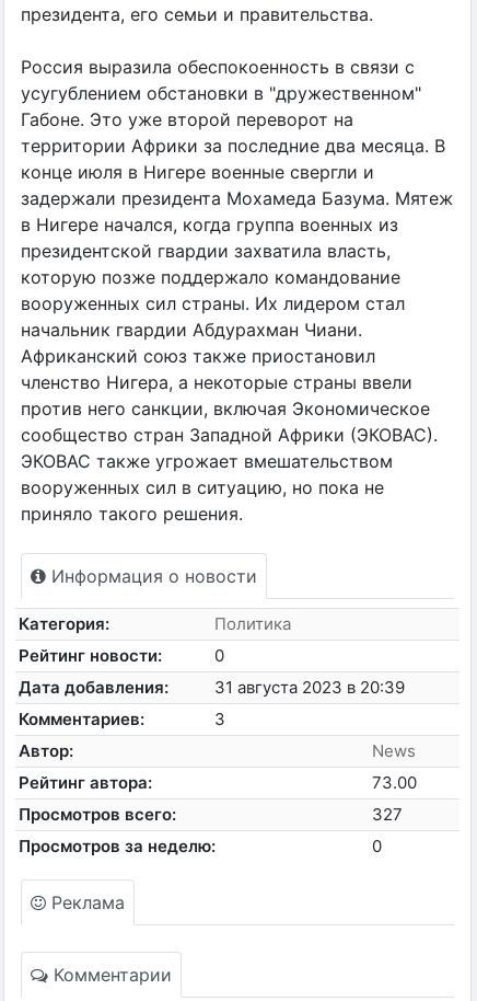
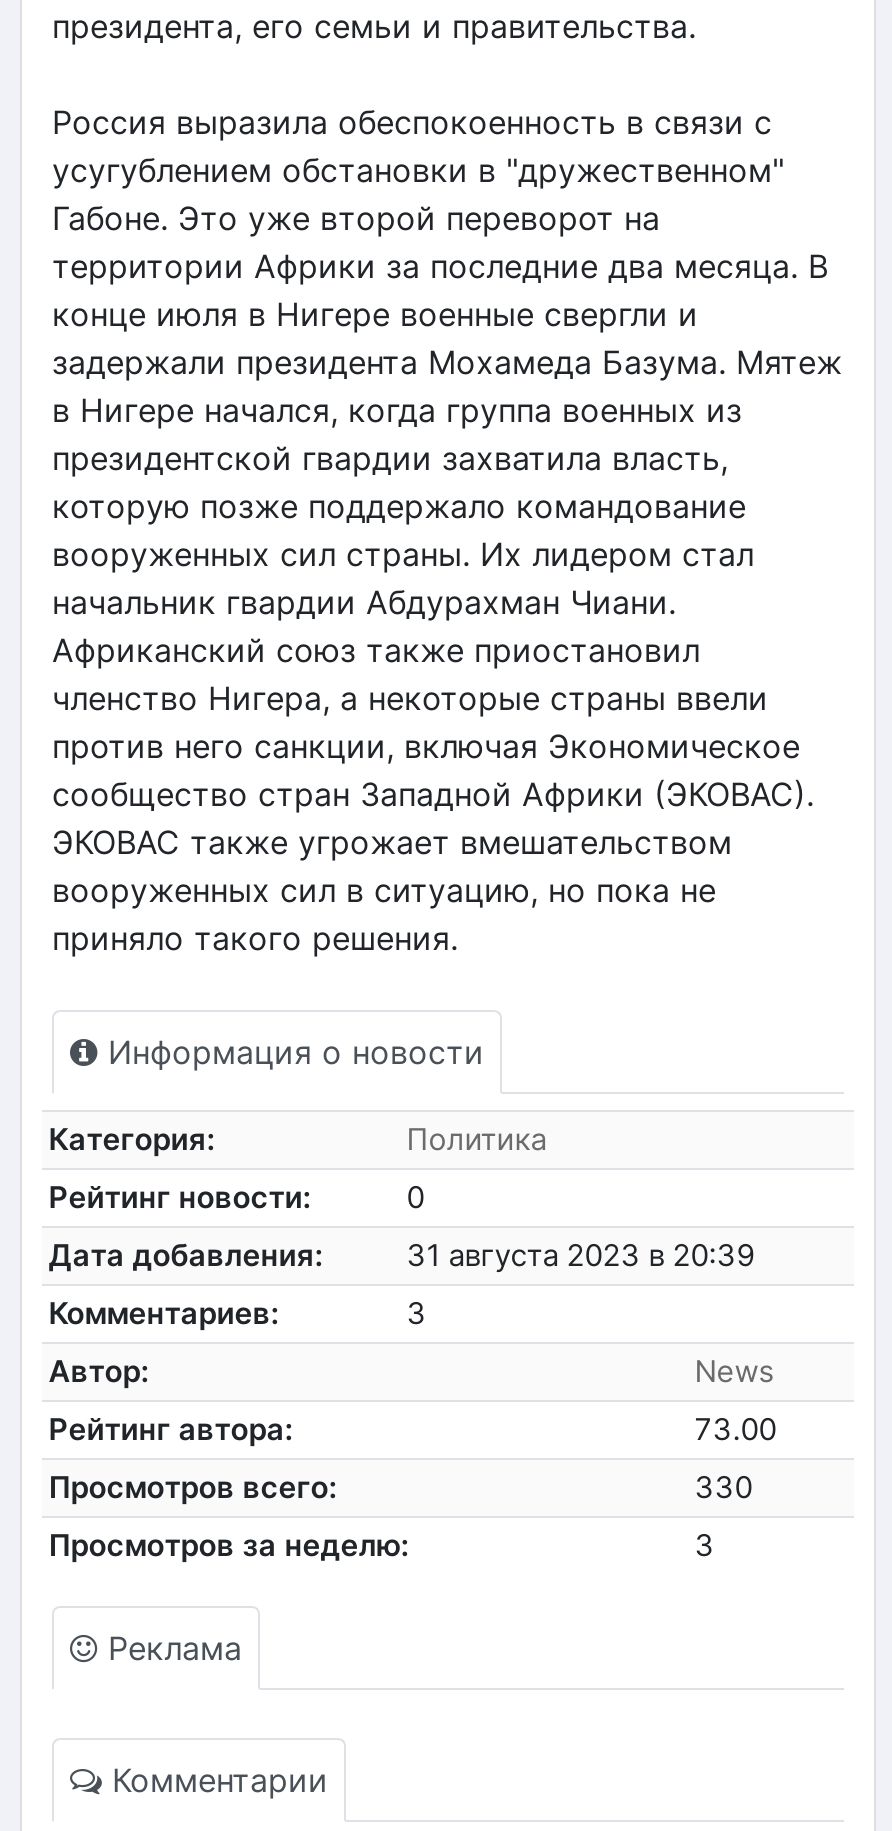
- 327
+ 330

- 0
+ 3
